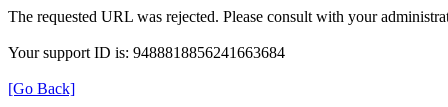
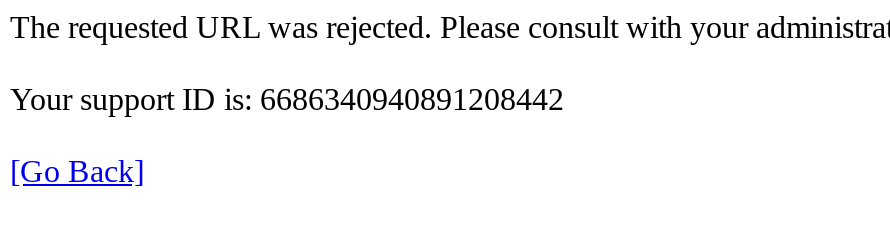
- Your support ID is: 9488818856241663684
+ Your support ID is: 6686340940891208442
